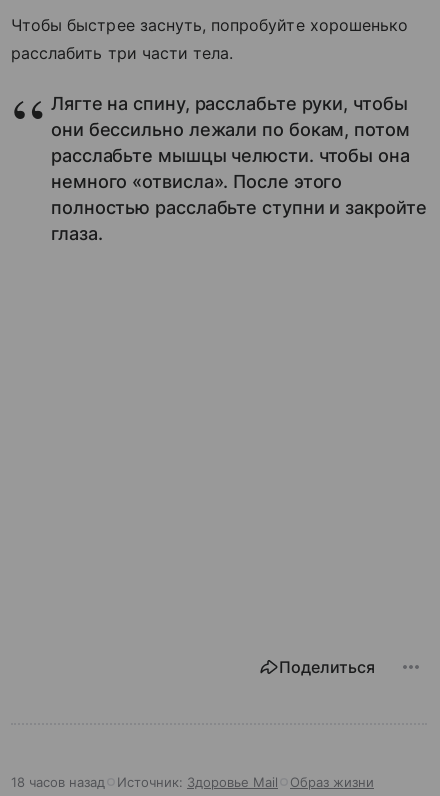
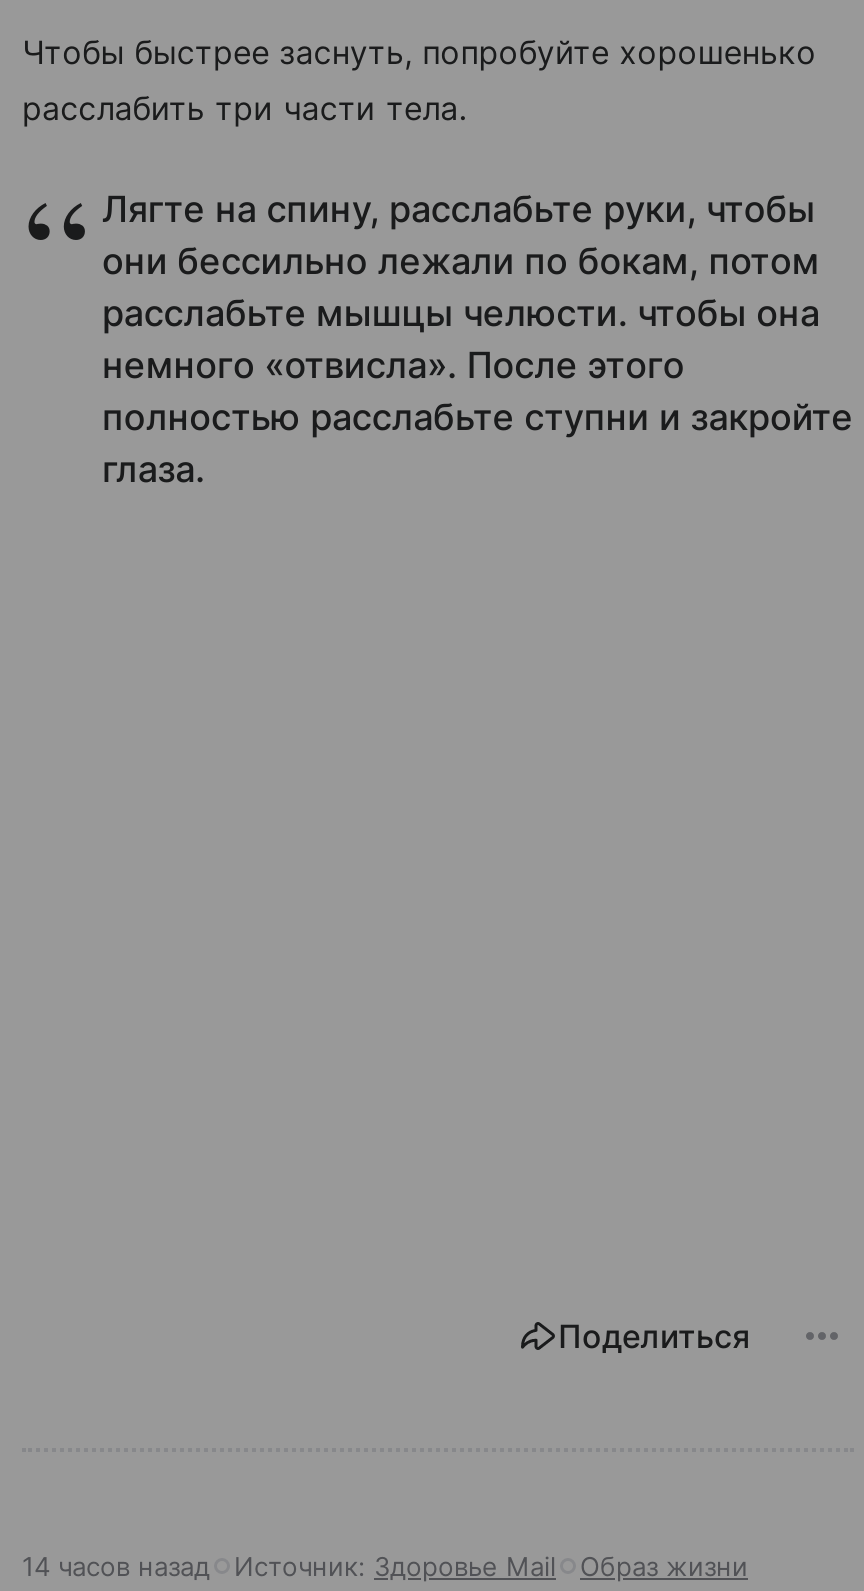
- 18 часов назад Источник: Здоровье Mail Образ жизни
+ 14 часов назад Источник: Здоровье Mail Образ жизни
